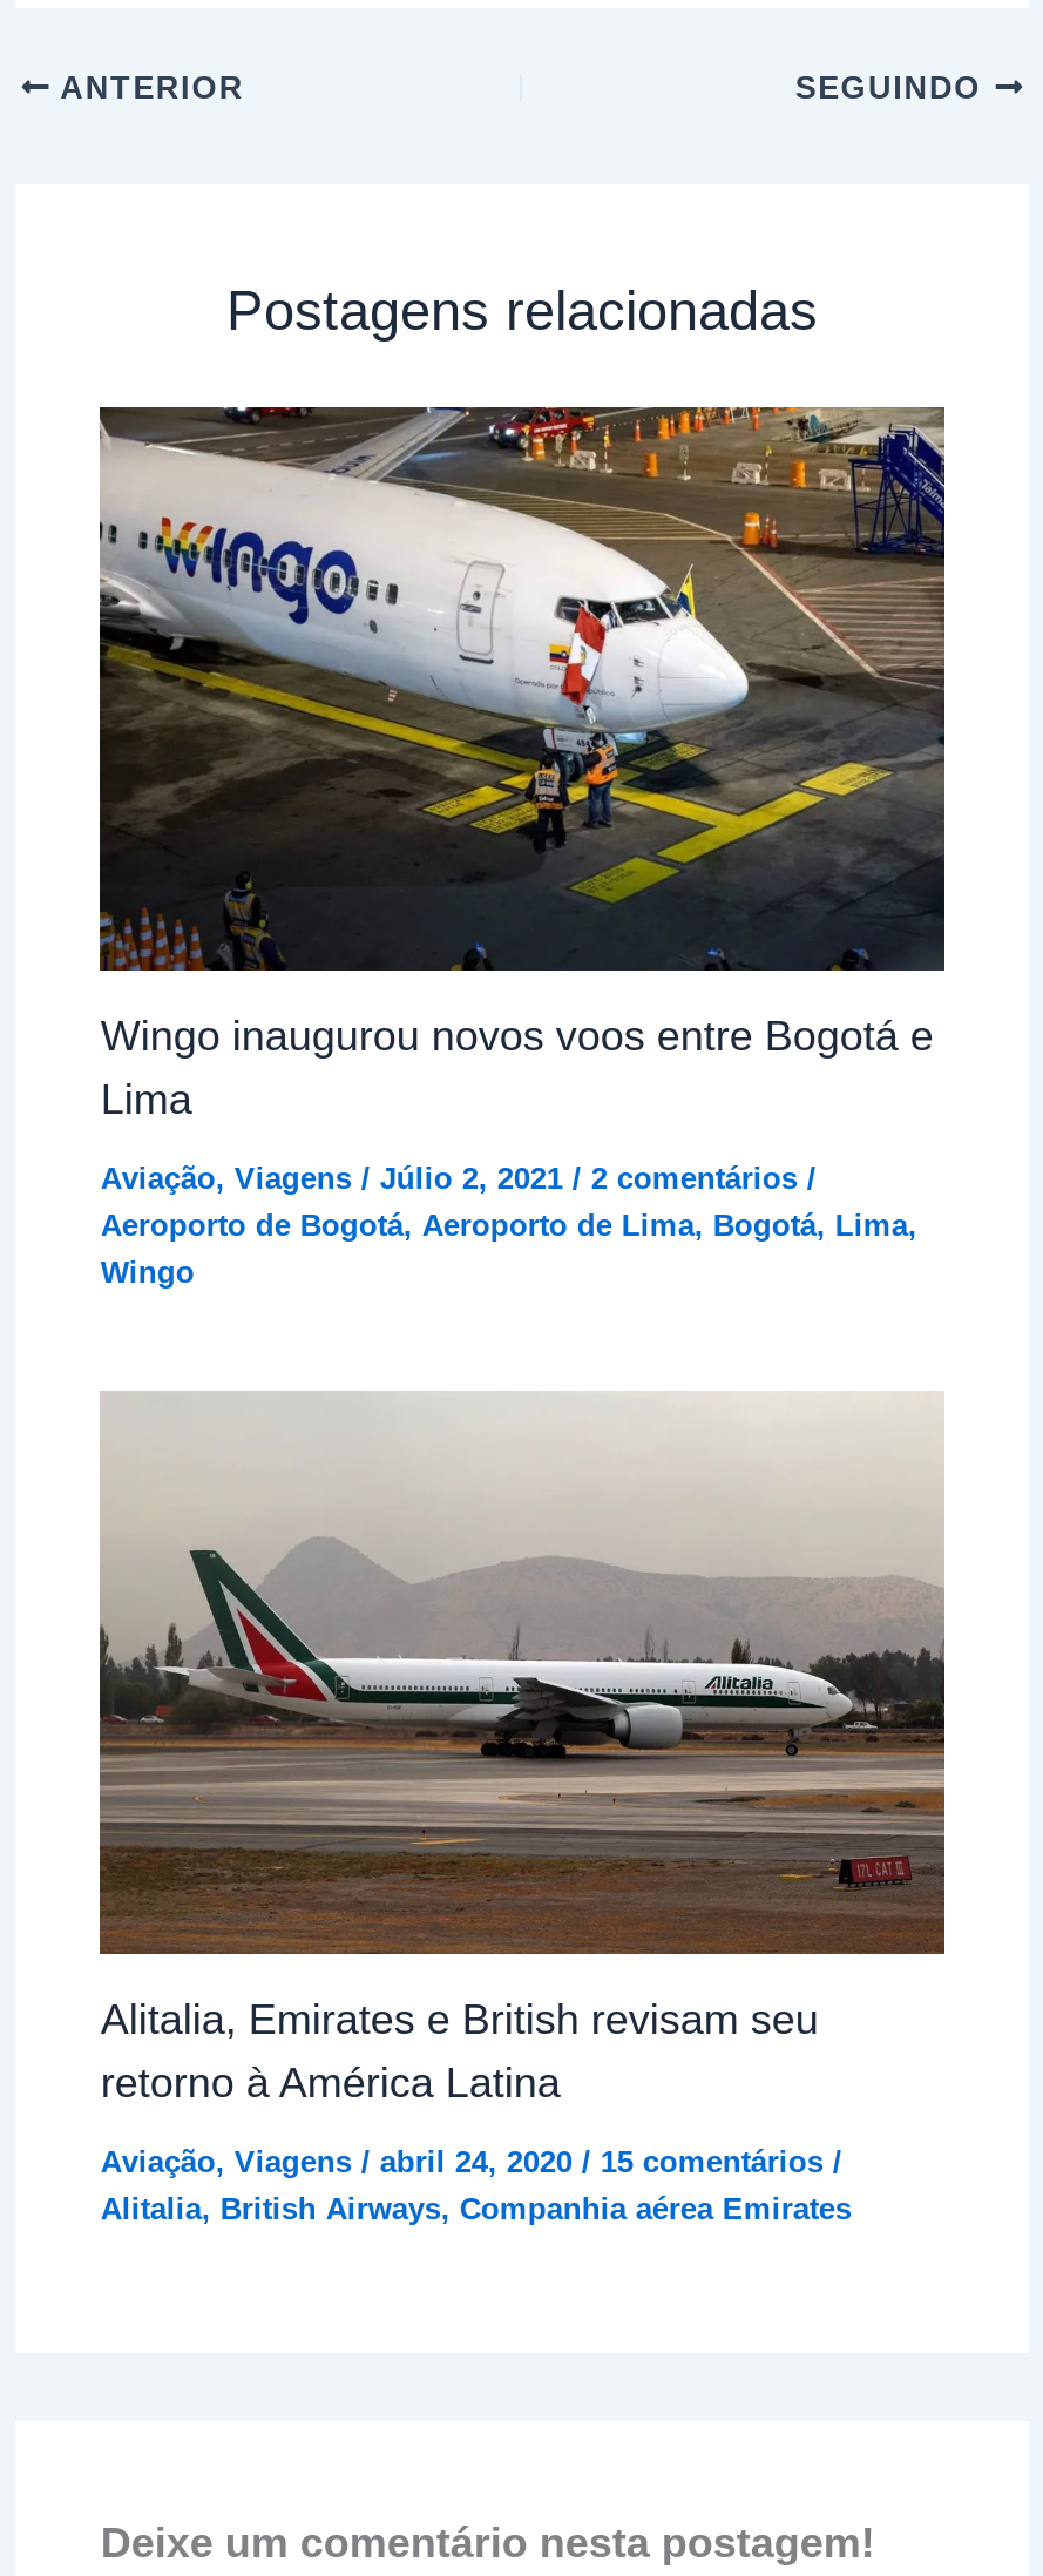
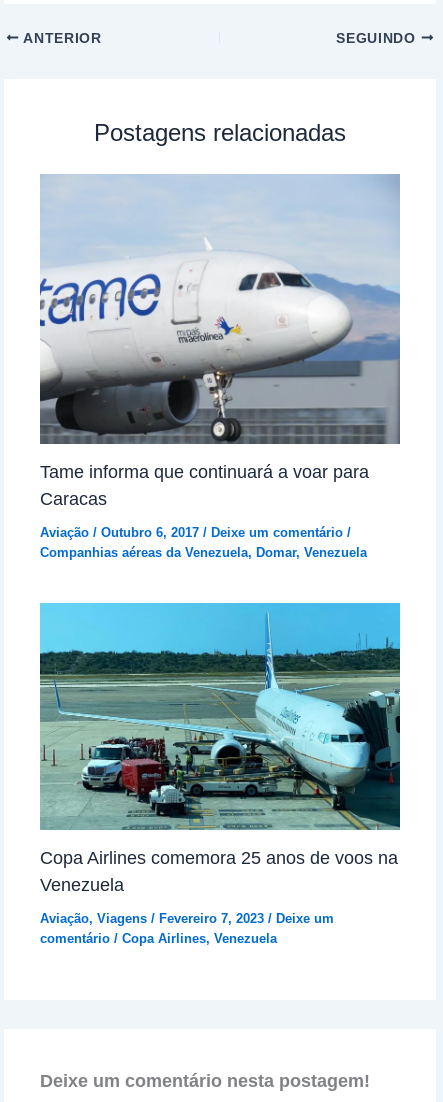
- [image]
+ [image]

- Wingo inaugurou novos voos entre Bogotá e
- Lima
+ Tame informa que continuará a voar para
+ Caracas

- Aviação, Viagens / Júlio 2, 2021 / 2 comentários /
- Aeroporto de Bogotá, Aeroporto de Lima, Bogotá, Lima,
- Wingo
+ Aviação / Outubro 6, 2017 / Deixe um comentário /
+ Companhias aéreas da Venezuela, Domar, Venezuela

- [image]
- Alitalia, Emirates e British revisam seu
- retorno à América Latina
+ [image]
+ Copa Airlines comemora 25 anos de voos na
+ Venezuela

- Aviação, Viagens / abril 24, 2020 / 15 comentários /
- Alitalia, British Airways, Companhia aérea Emirates
+ Aviação, Viagens / Fevereiro 7, 2023 / Deixe um
+ comentário / Copa Airlines, Venezuela
